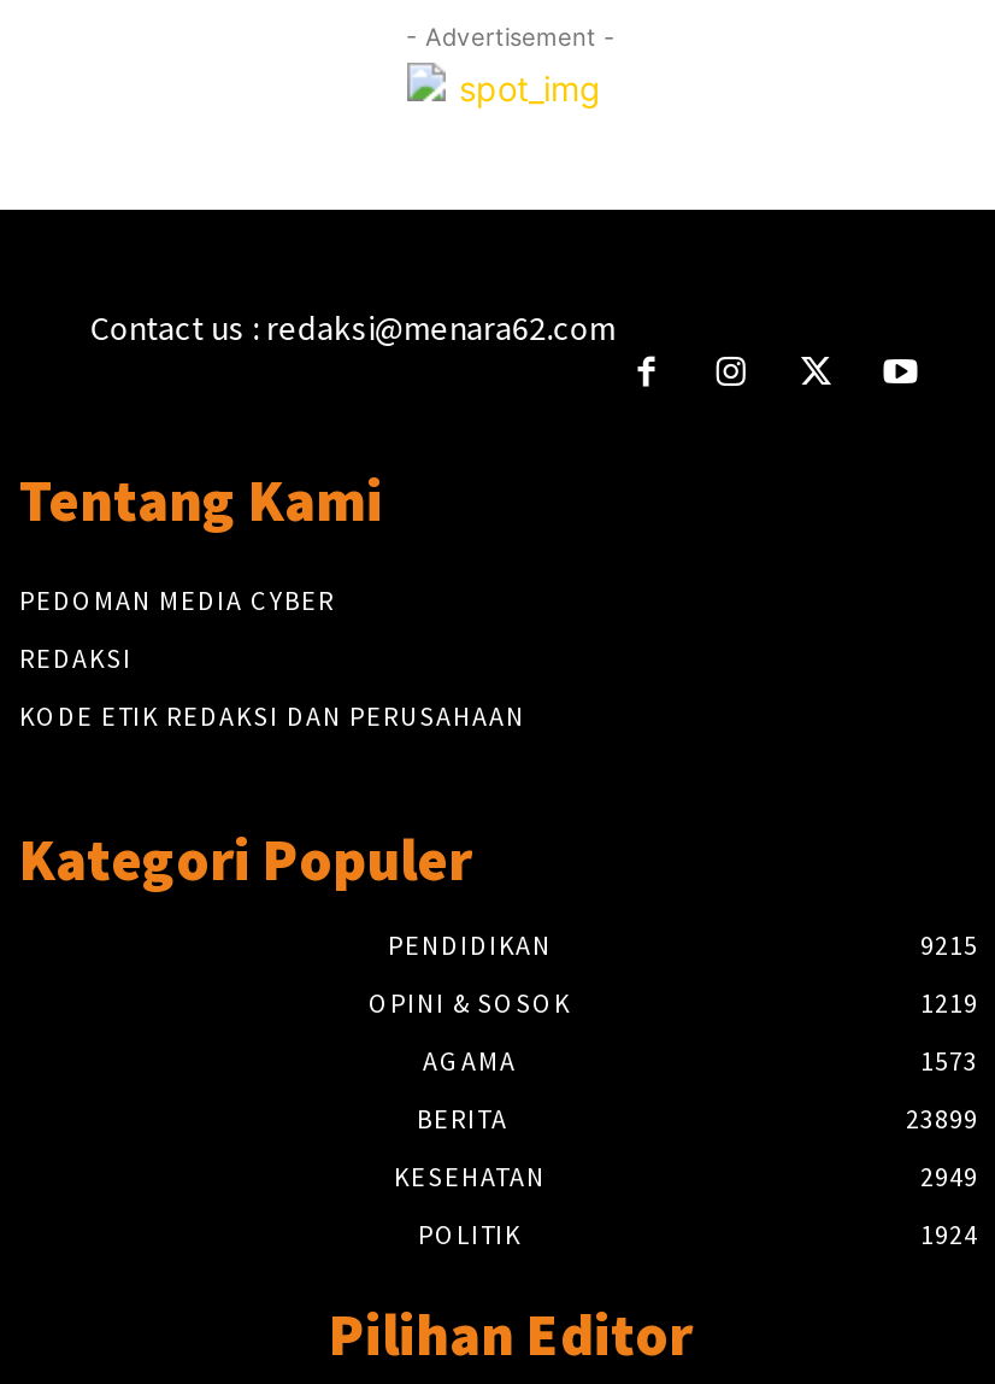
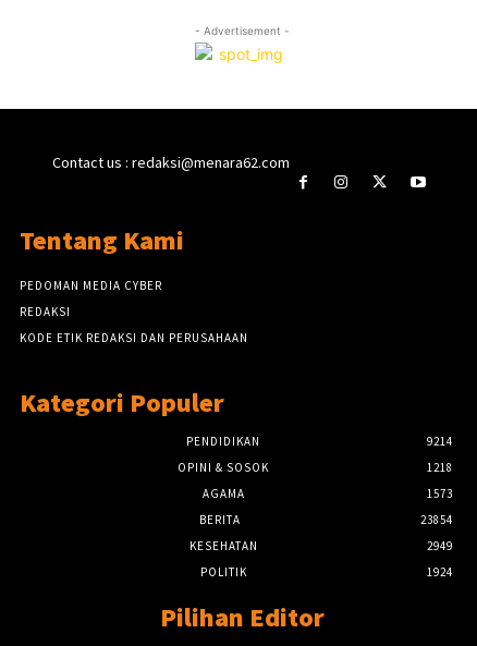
- 9215
+ 9214

- 1219
+ 1218

- 23899
+ 23854
